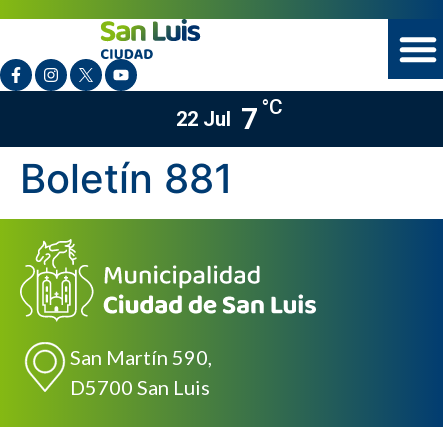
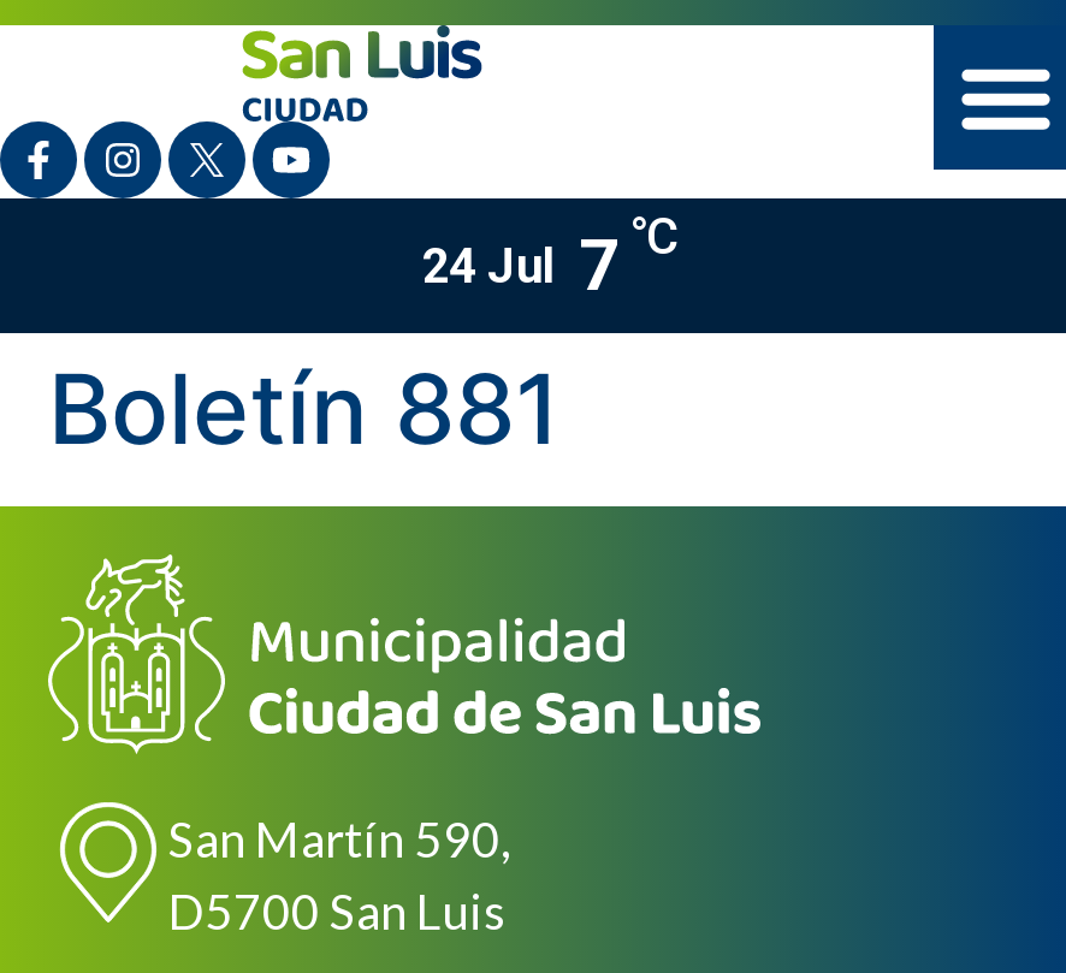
- 22 Jul 7 °C
+ 24 Jul 7 °C
